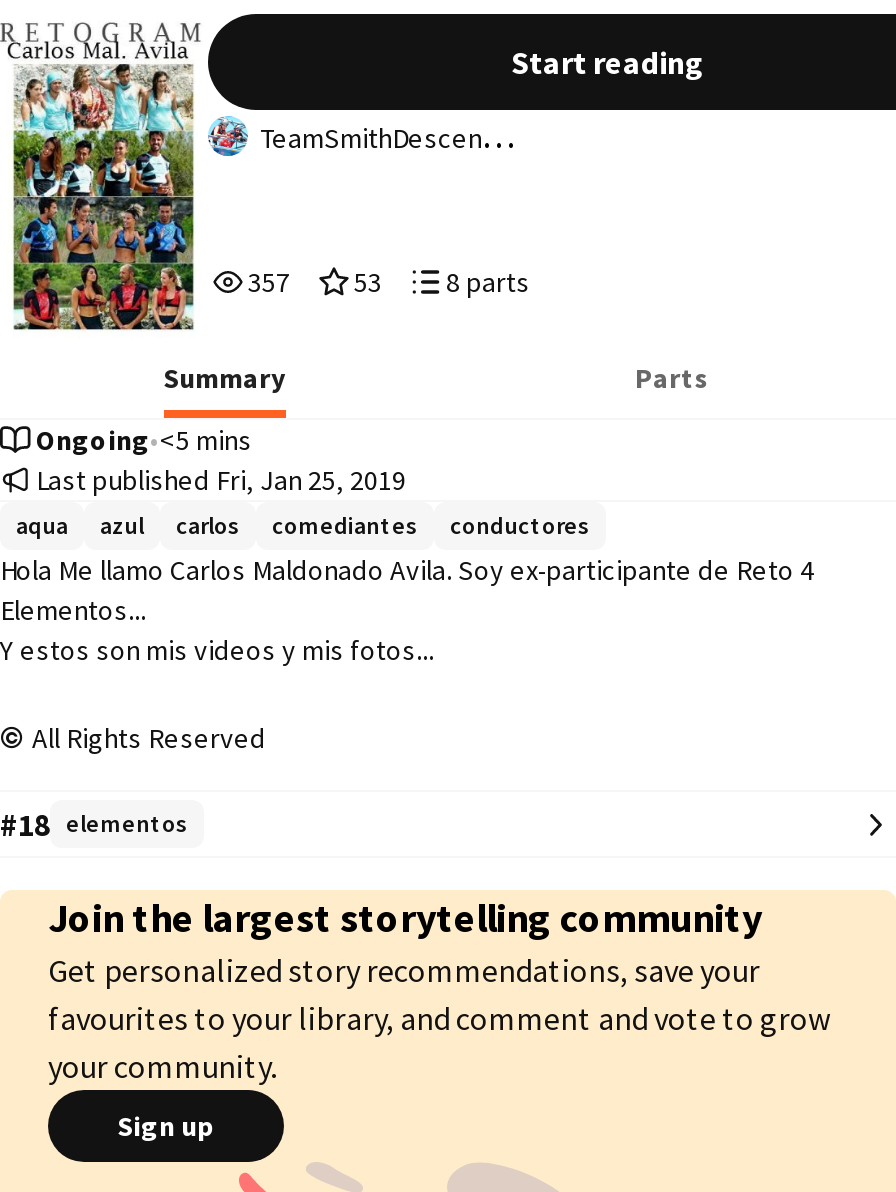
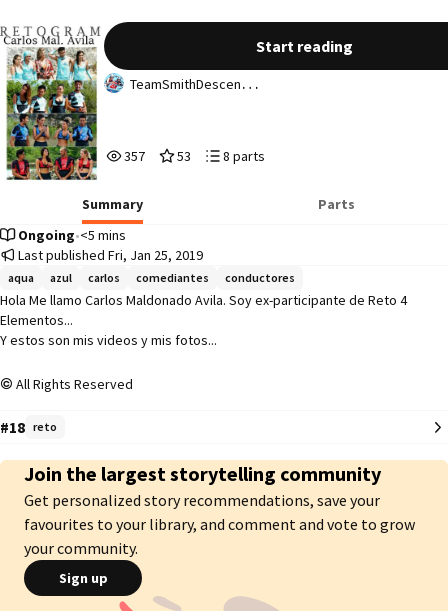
- #18 elementos
+ #18 reto
